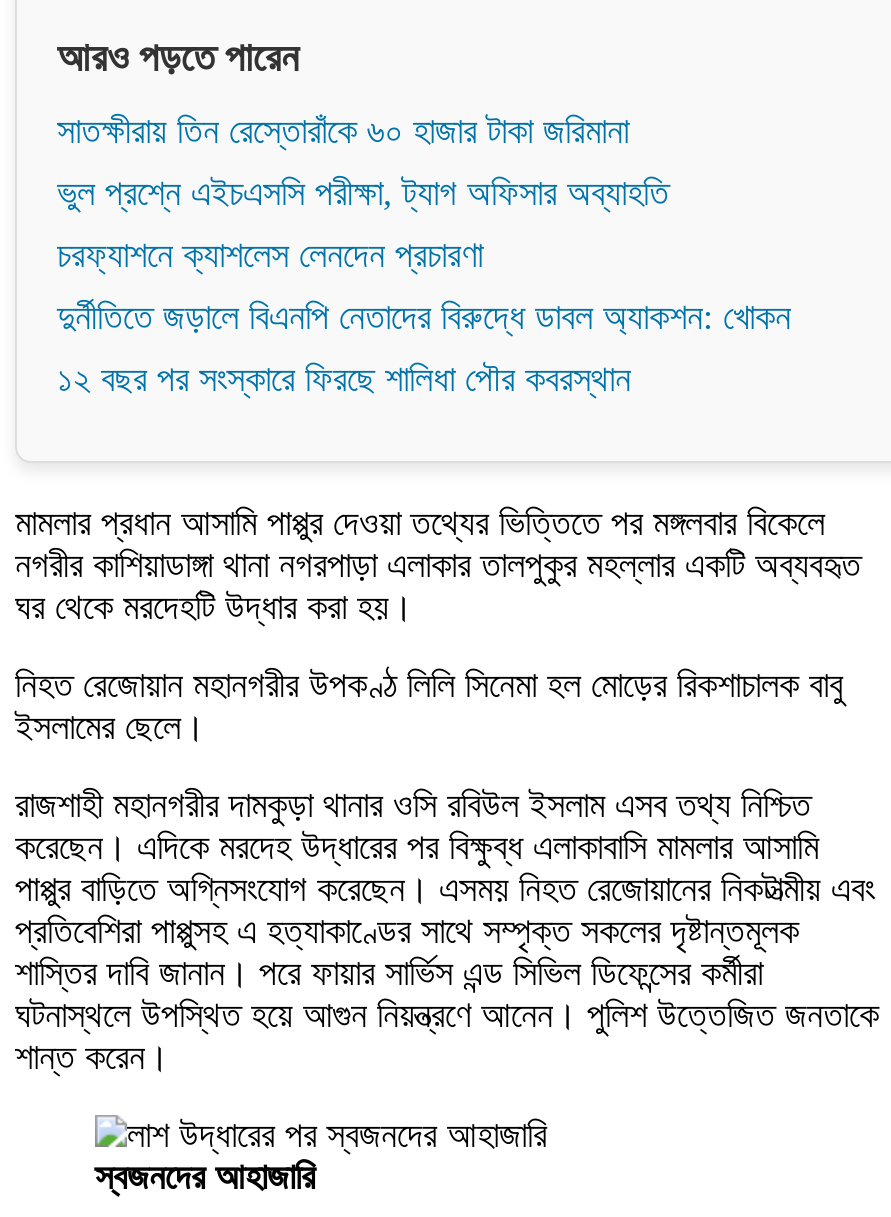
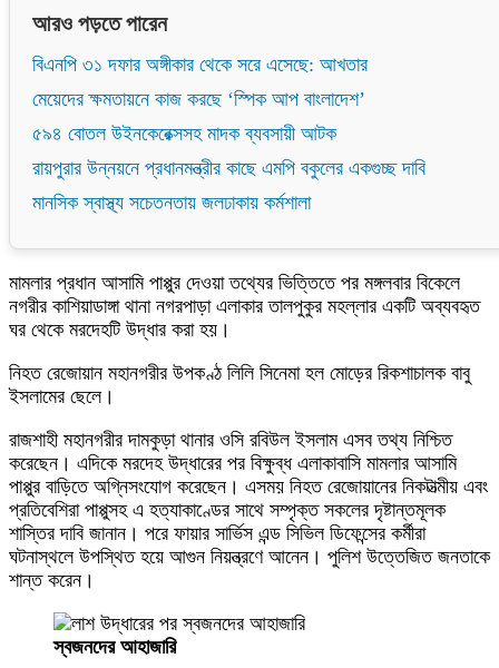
- সাতক্ষীরায় তিন রেস্তোরাঁকে ৬০ হাজার টাকা জরিমানা
+ বিএনপি ৩১ দফার অঙ্গীকার থেকে সরে এসেছে: আখতার

- ভুল প্রশ্নে এইচএসসি পরীক্ষা, ট্যাগ অফিসার অব্যাহতি
+ মেয়েদের ক্ষমতায়নে কাজ করছে ‘স্পিক আপ বাংলাদেশ’

- চরফ্যাশনে ক্যাশলেস লেনদেন প্রচারণা
+ ৫৯৪ বোতল উইনকেরেক্সসহ মাদক ব্যবসায়ী আটক

- দুর্নীতিতে জড়ালে বিএনপি নেতাদের বিরুদ্ধে ডাবল অ্যাকশন: খোকন
+ রায়পুরার উন্নয়নে প্রধানমন্ত্রীর কাছে এমপি বকুলের একগুচ্ছ দাবি

- ১২ বছর পর সংস্কারে ফিরছে শালিধা পৌর কবরস্থান
+ মানসিক স্বাস্থ্য সচেতনতায় জলঢাকায় কর্মশালা
